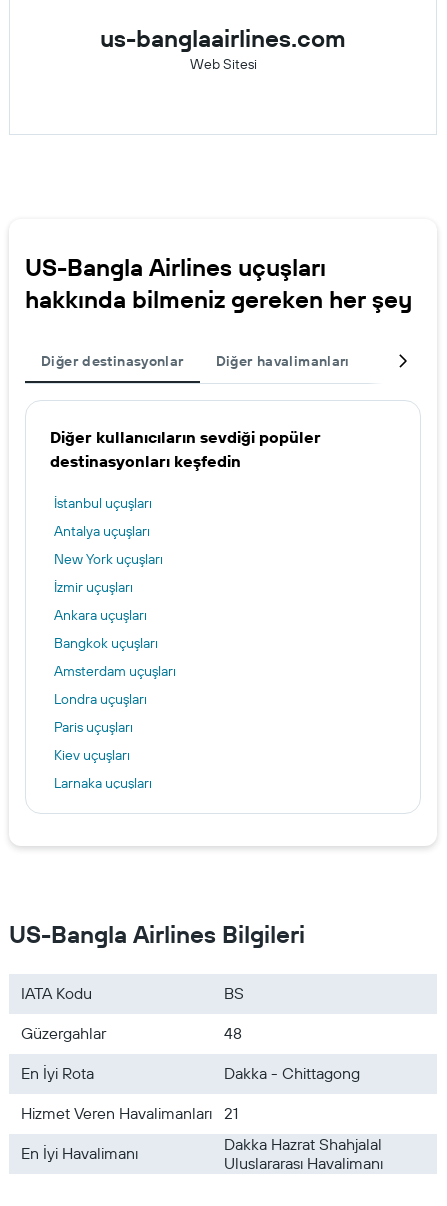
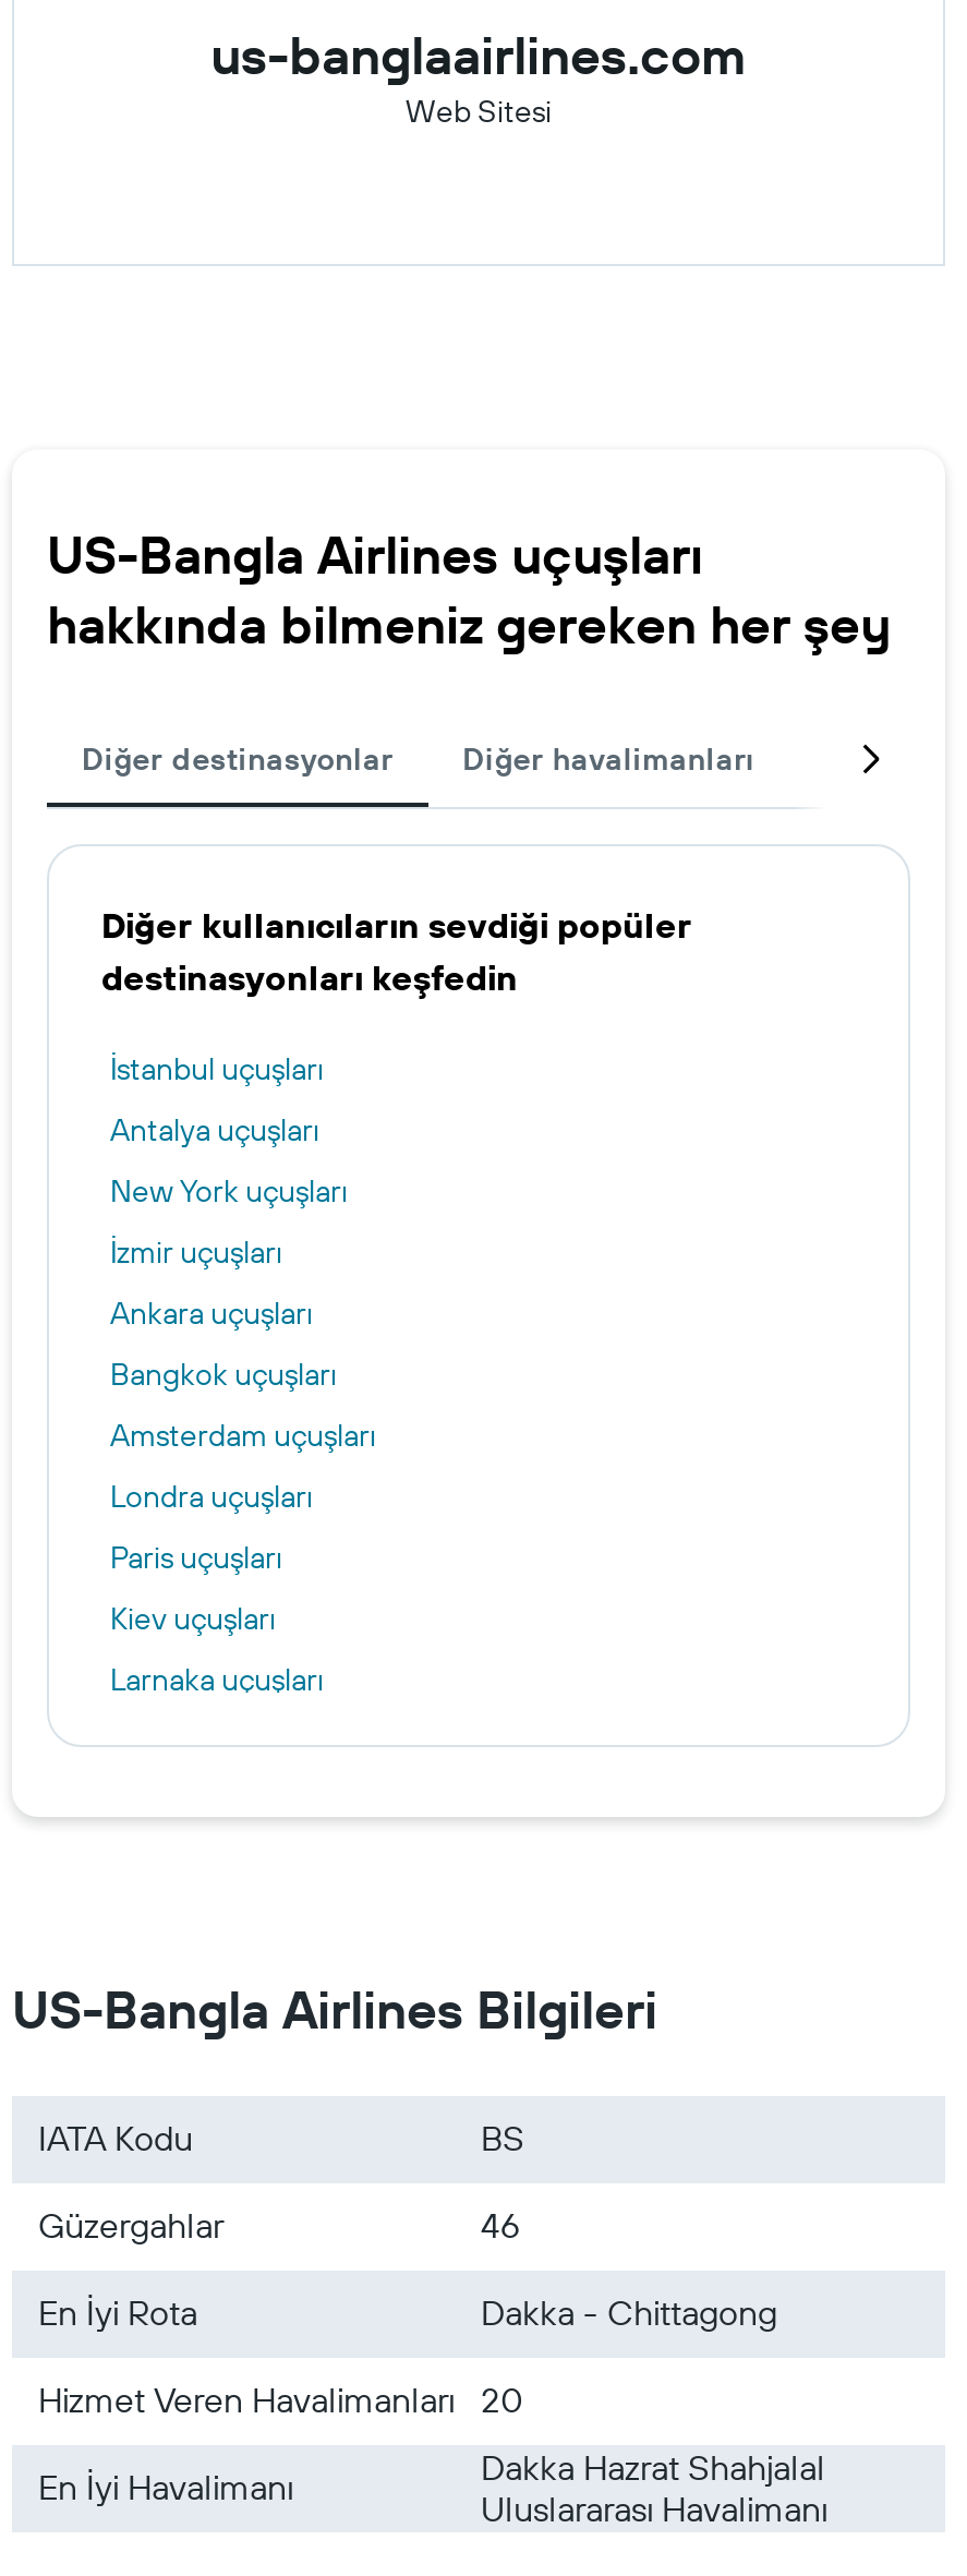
- 48
+ 46

- Hizmet Veren Havalimanları 21
+ Hizmet Veren Havalimanları 20
